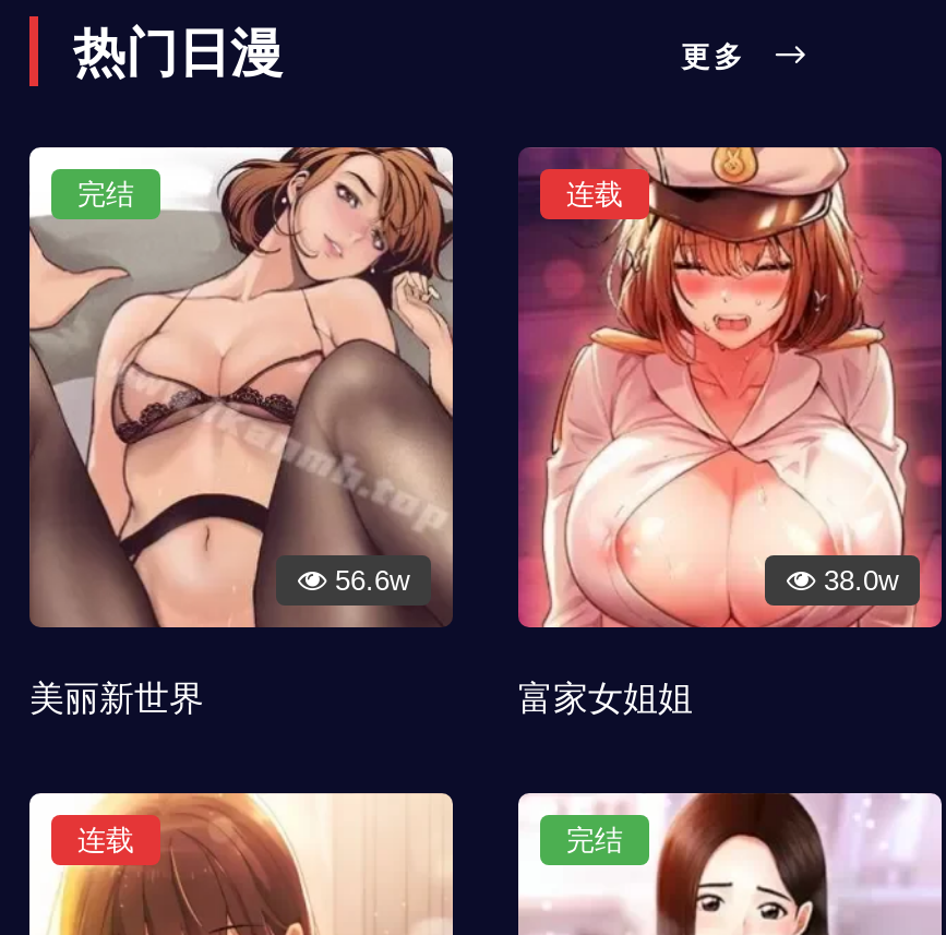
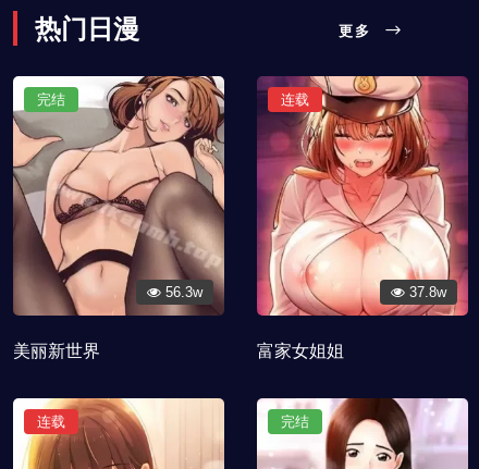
- 56.6w
+ 56.3w

- 38.0w
+ 37.8w
